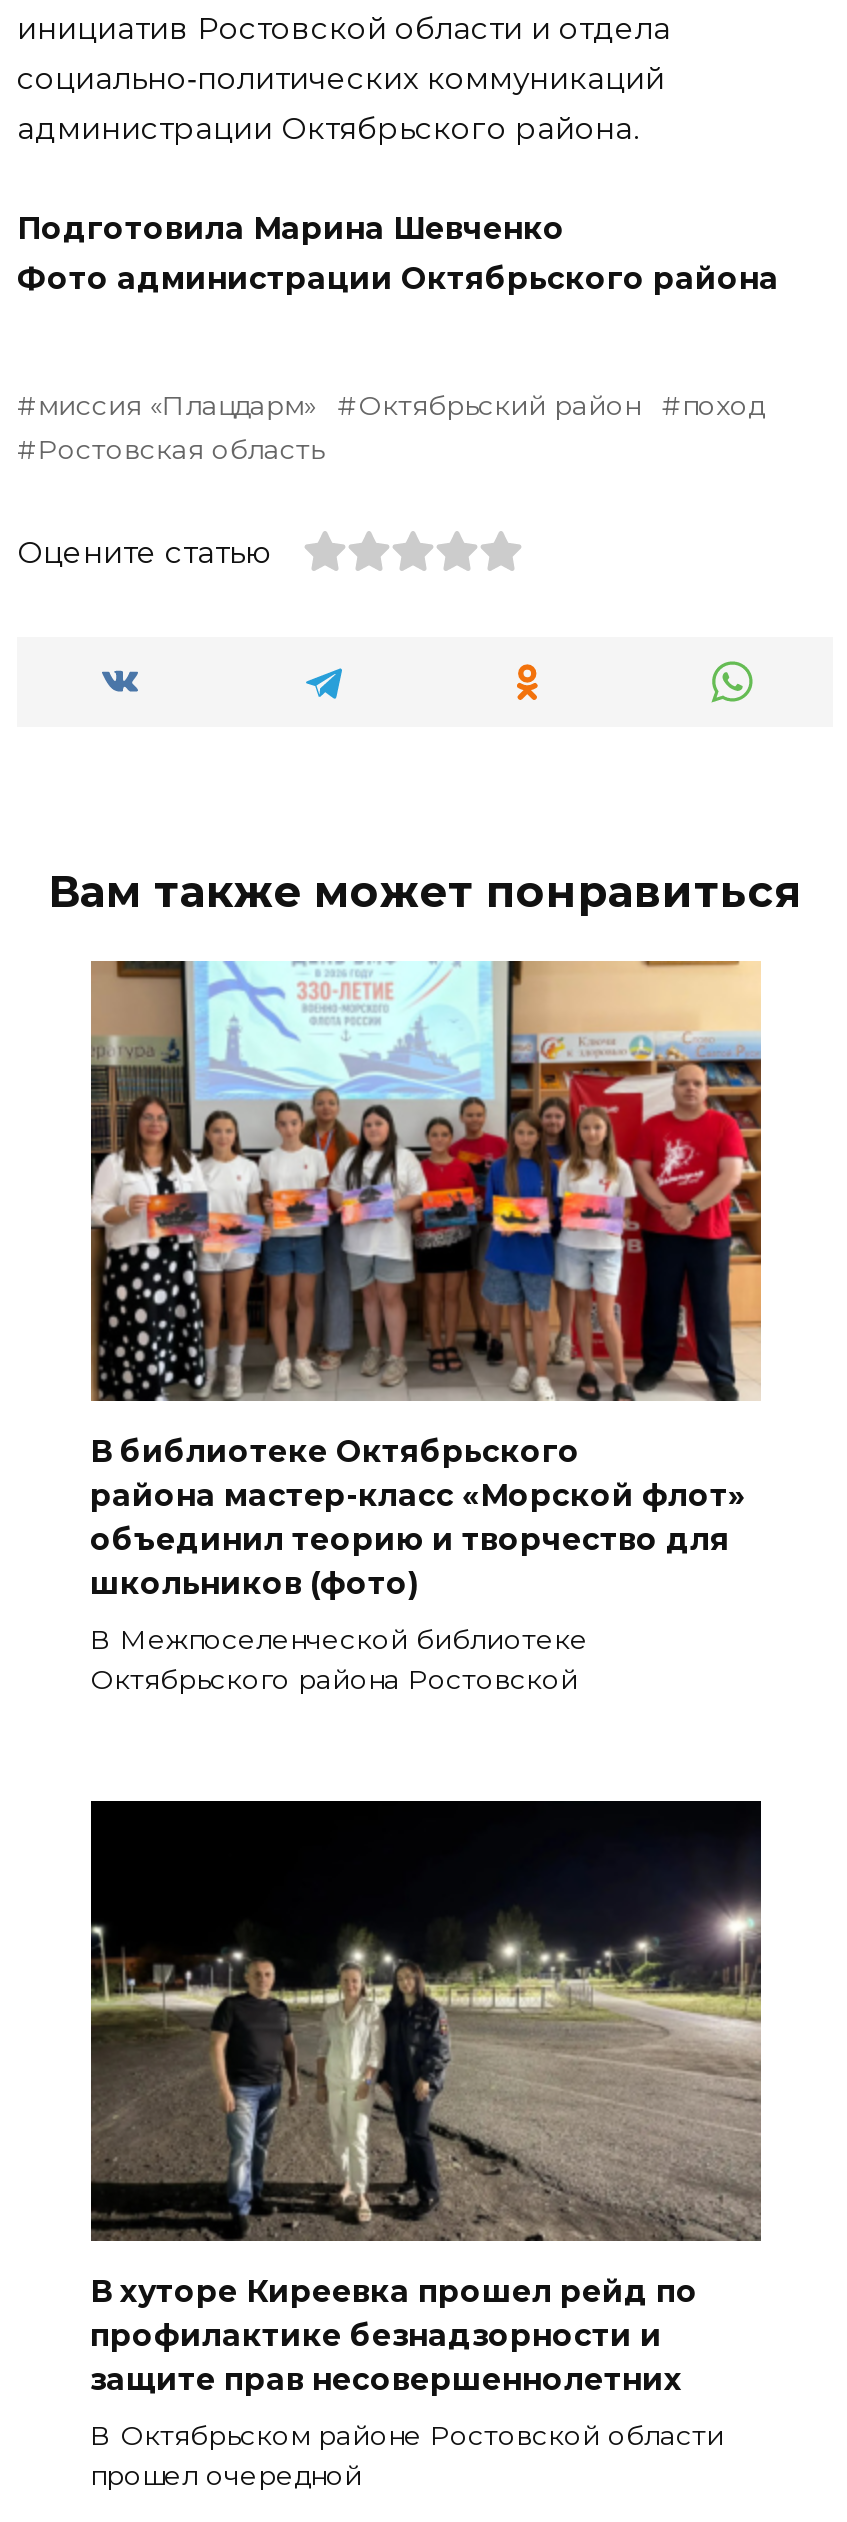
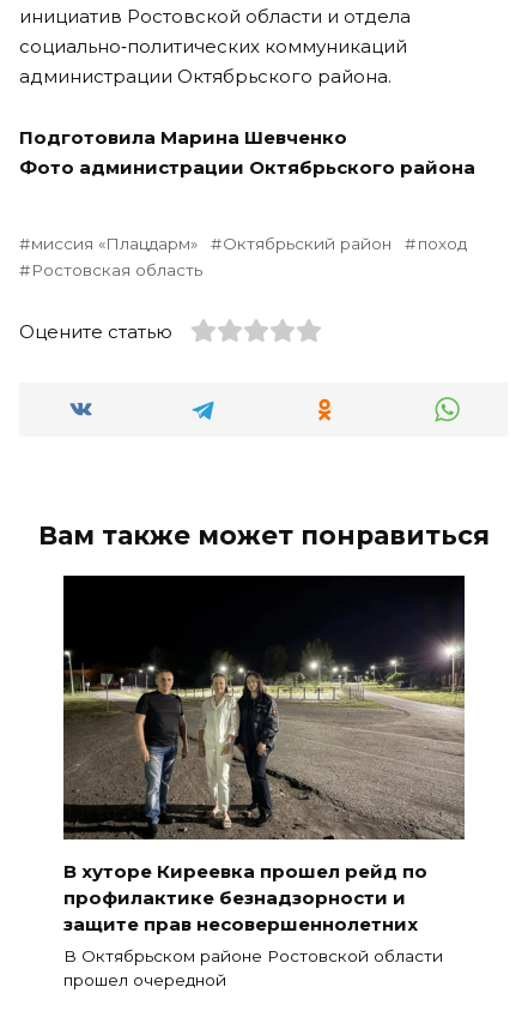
- [image]
- В библиотеке Октябрьского
- района мастер-класс «Морской флот»
- объединил теорию и творчество для
- школьников (фото)
- В Межпоселенческой библиотеке
- Октябрьского района Ростовской
